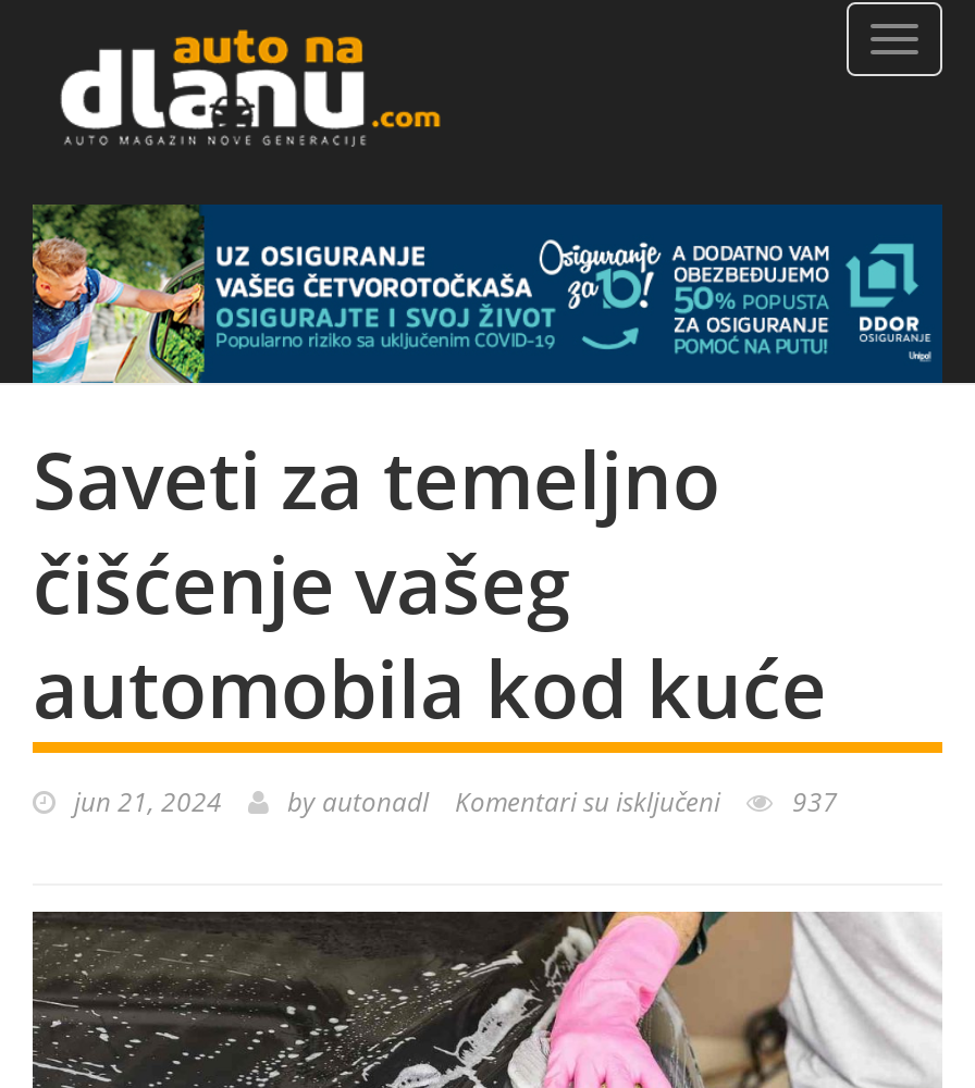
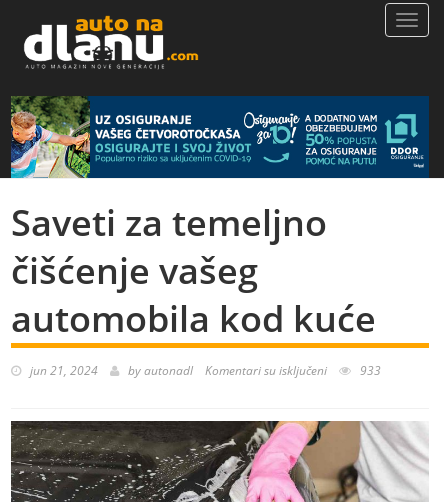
- 937
+ 933
